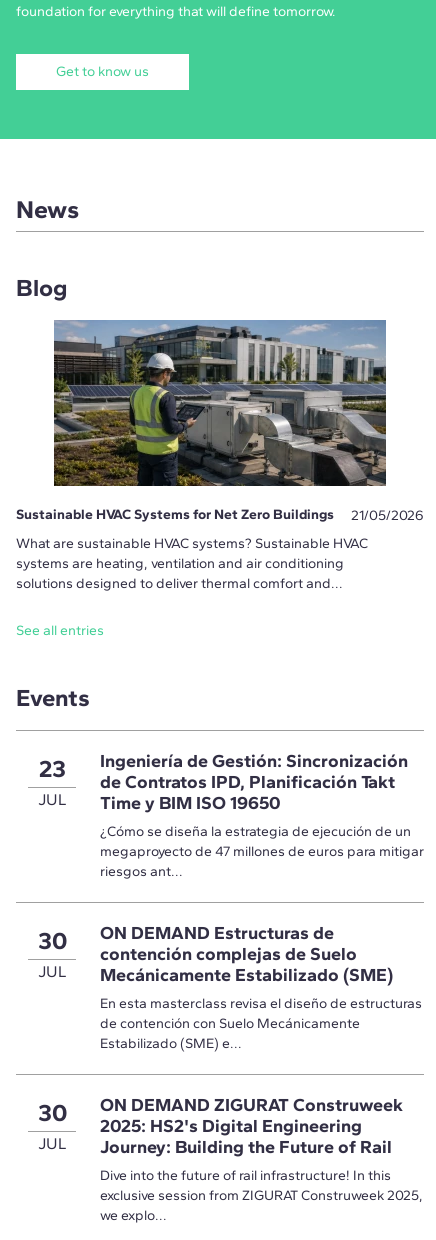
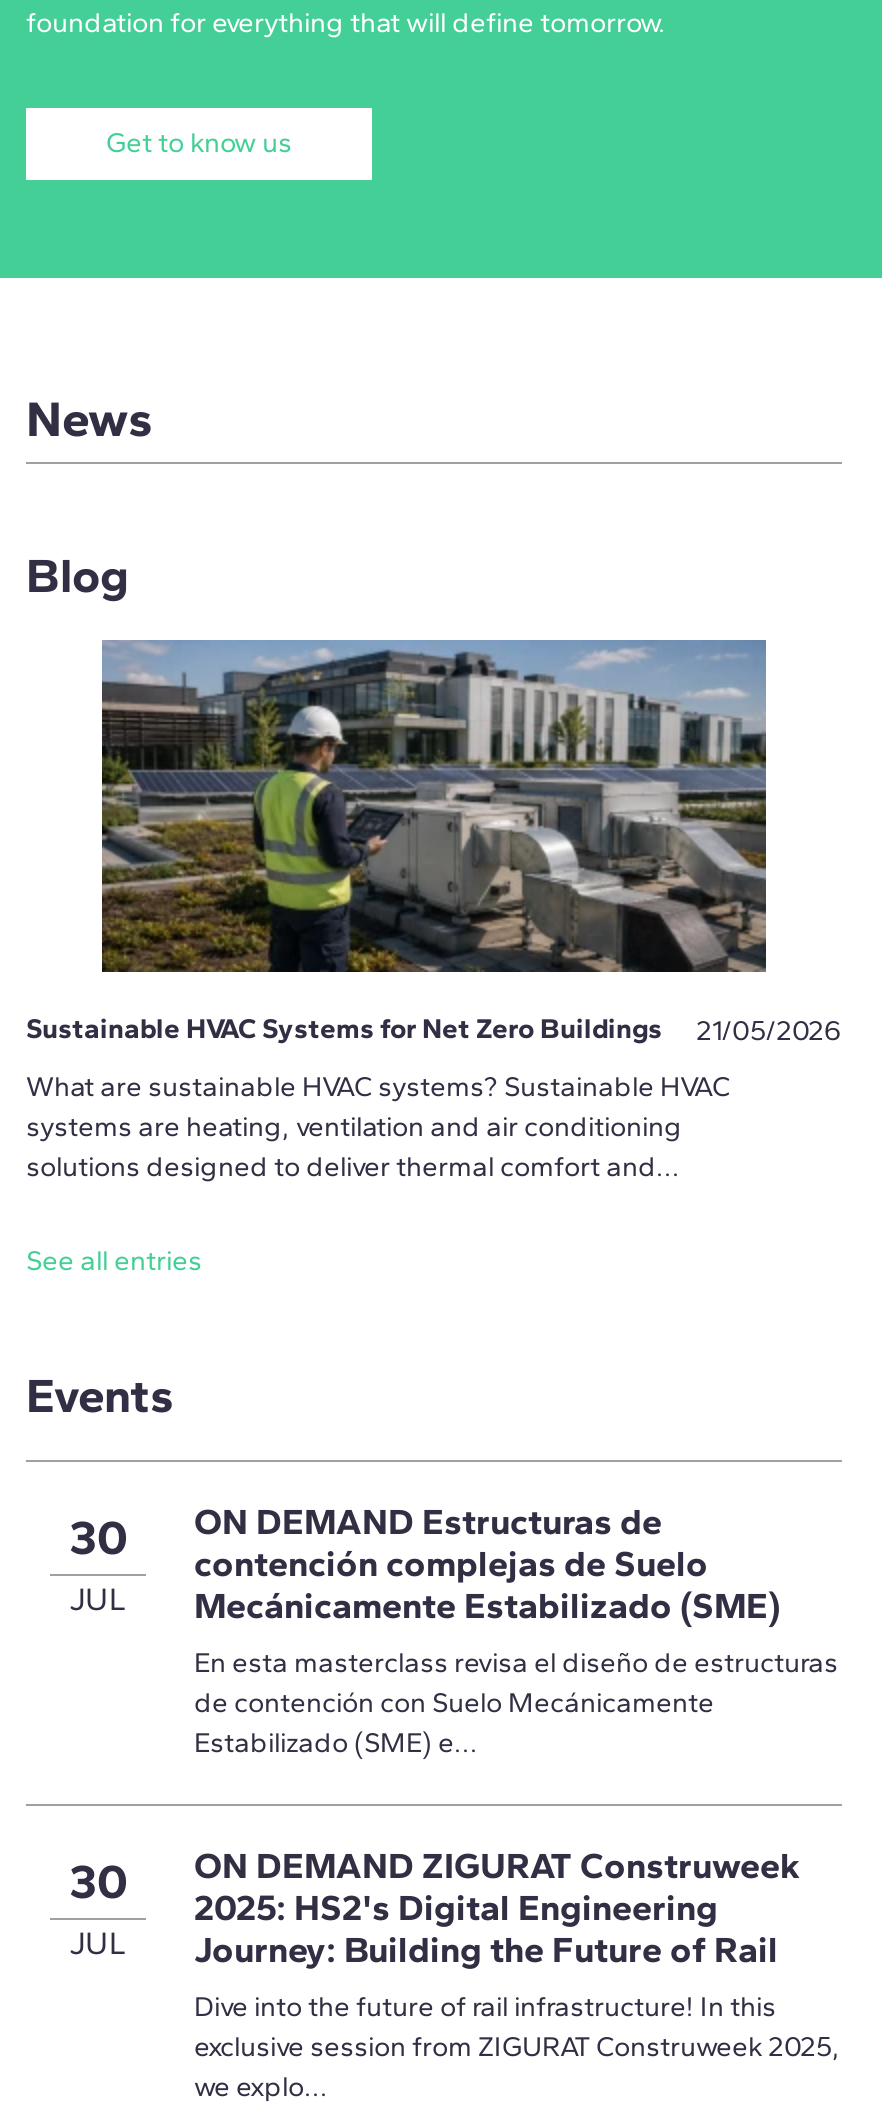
- 23
- JUL

- Ingeniería de Gestión: Sincronización
- de Contratos IPD, Planificación Takt
- Time y BIM ISO 19650
- ¿Cómo se diseña la estrategia de ejecución de un
- megaproyecto de 47 millones de euros para mitigar
- riesgos ant...
